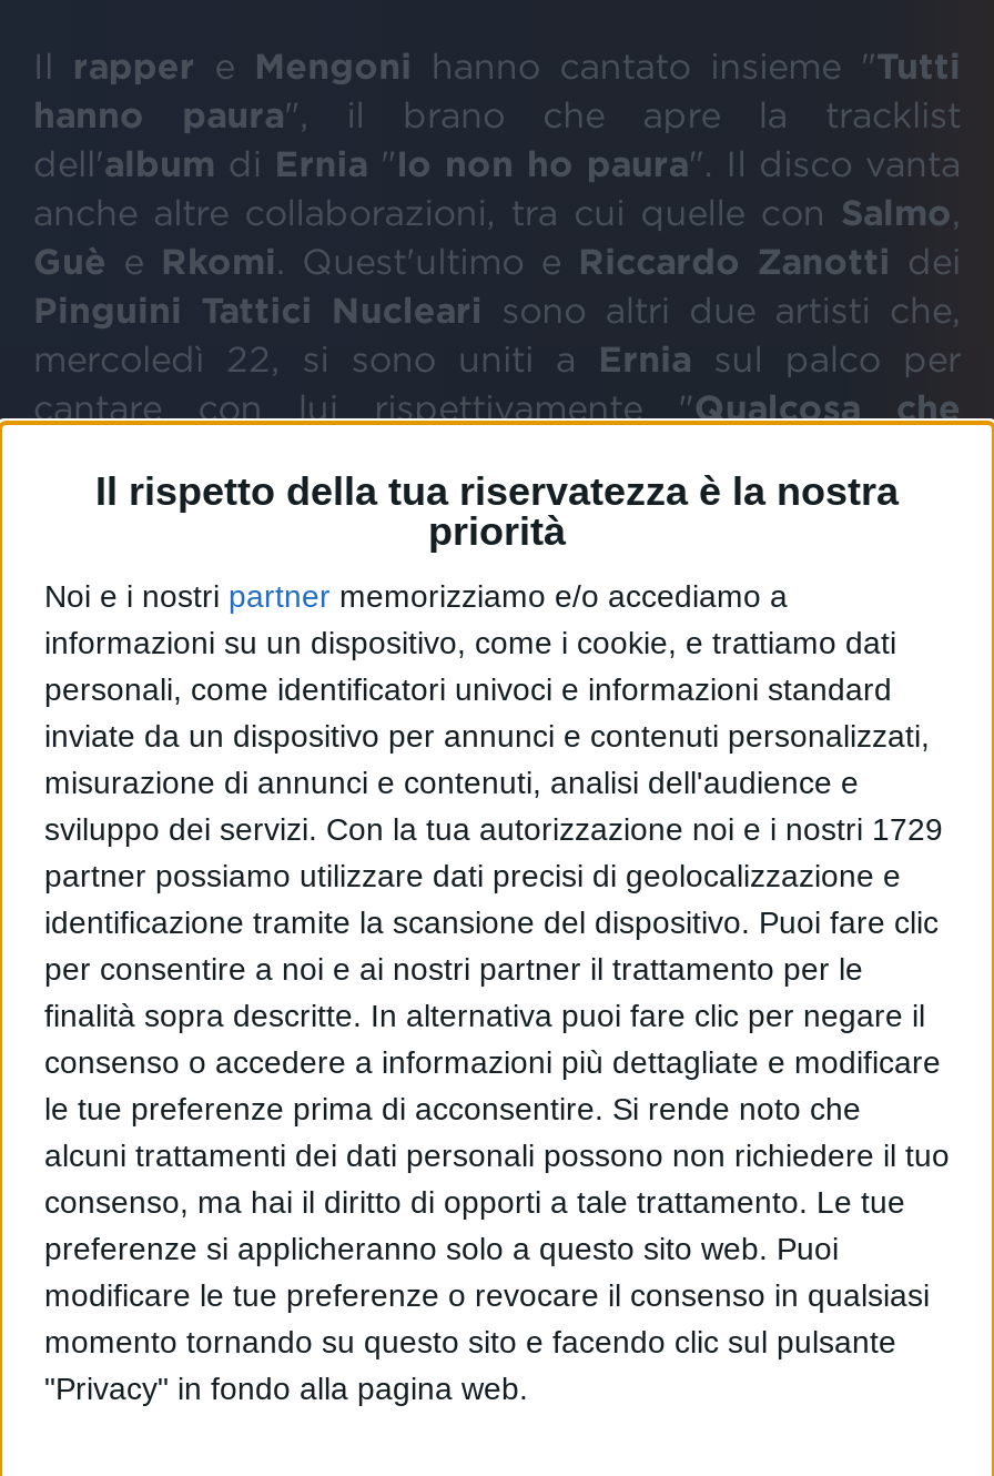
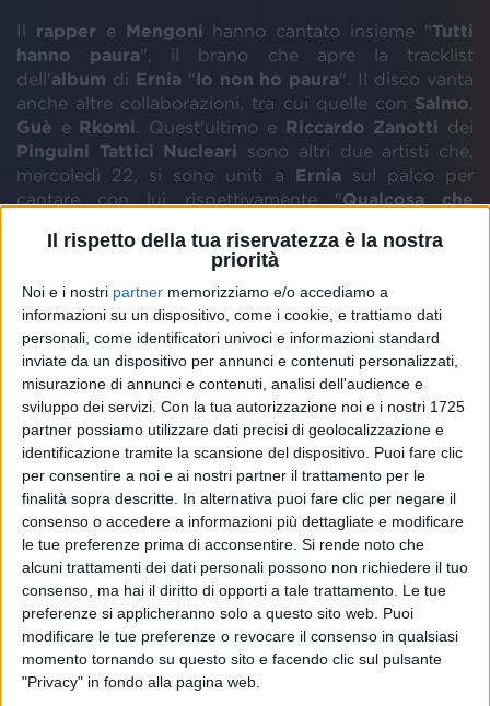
- sviluppo dei servizi. Con la tua autorizzazione noi e i nostri 1729
+ sviluppo dei servizi. Con la tua autorizzazione noi e i nostri 1725
